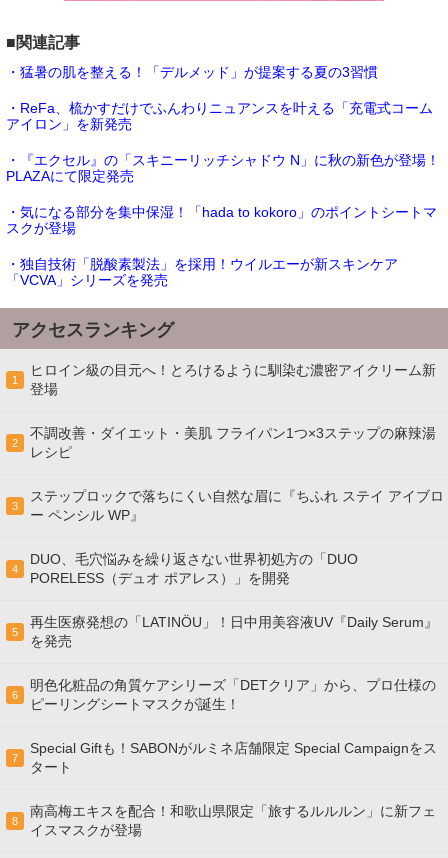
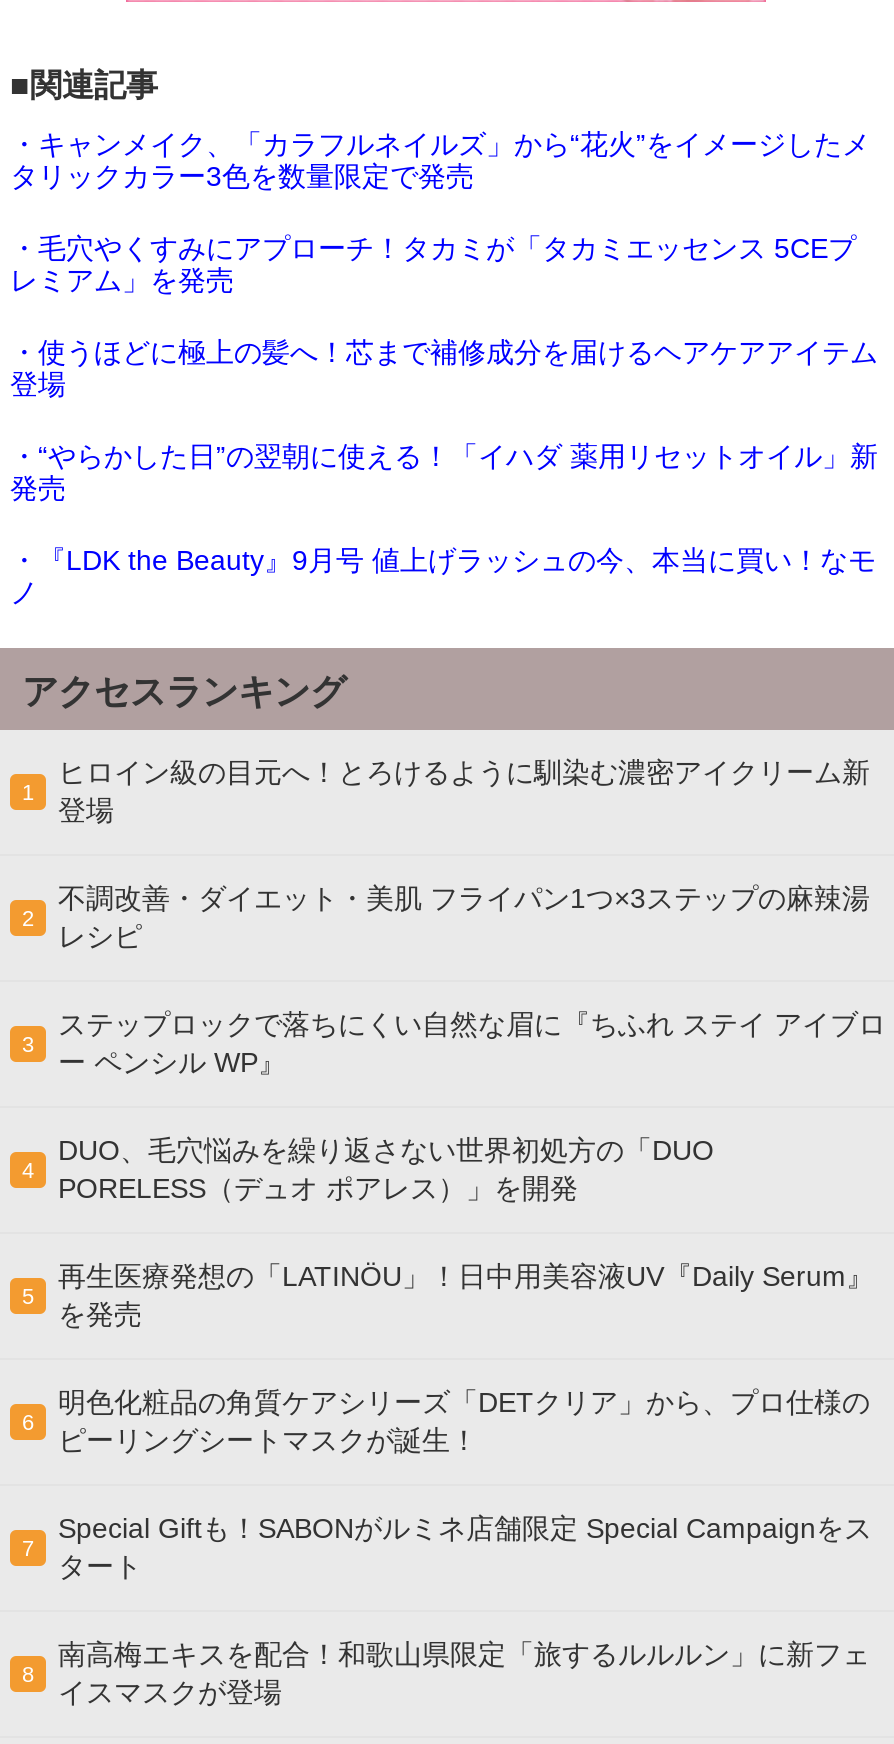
- ・猛暑の肌を整える！「デルメッド」が提案する夏の3習慣
+ ・キャンメイク、「カラフルネイルズ」から“花火”をイメージしたメ
+ タリックカラー3色を数量限定で発売

- ・ReFa、梳かすだけでふんわりニュアンスを叶える「充電式コーム
- アイロン」を新発売
+ ・毛穴やくすみにアプローチ！タカミが「タカミエッセンス 5CEプ
+ レミアム」を発売

- ・『エクセル』の「スキニーリッチシャドウ N」に秋の新色が登場！
- PLAZAにて限定発売
+ ・使うほどに極上の髪へ！芯まで補修成分を届けるヘアケアアイテム
+ 登場

- ・気になる部分を集中保湿！「hada to kokoro」のポイントシートマ
- スクが登場
+ ・“やらかした日”の翌朝に使える！「イハダ 薬用リセットオイル」新
+ 発売

- ・独自技術「脱酸素製法」を採用！ウイルエーが新スキンケア
- 「VCVA」シリーズを発売
+ ・『LDK the Beauty』9月号 値上げラッシュの今、本当に買い！なモ
+ ノ
